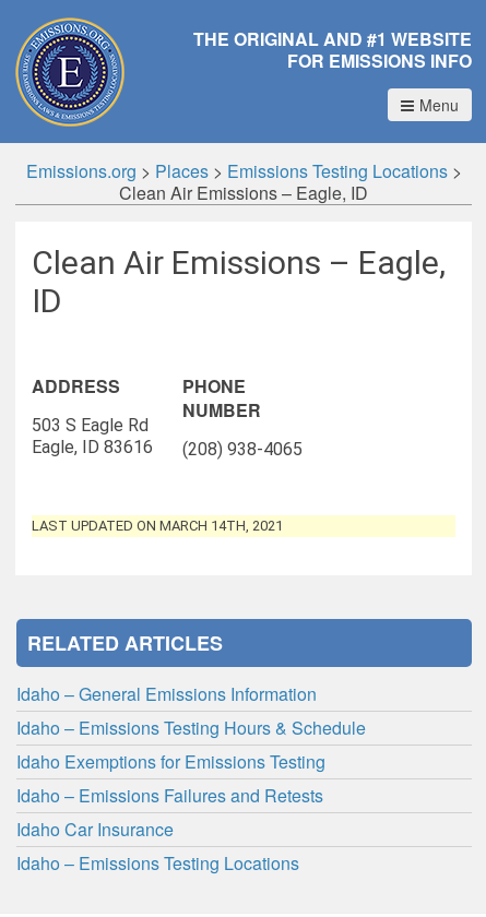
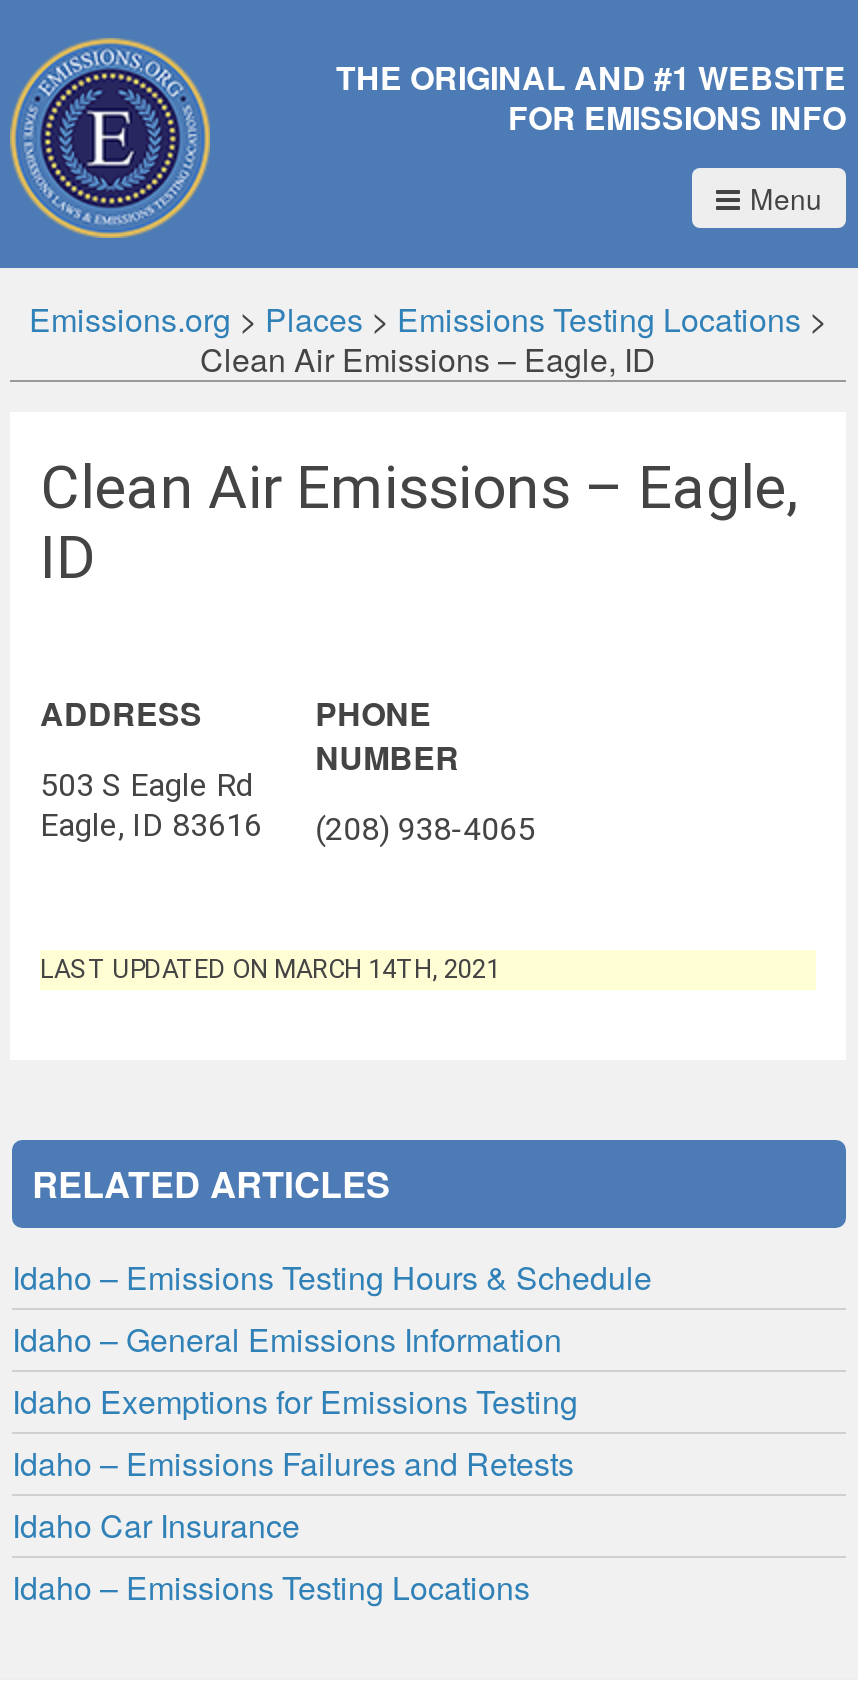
moved down: Idaho – General Emissions Information

moved up: Idaho – Emissions Testing Hours & Schedule
